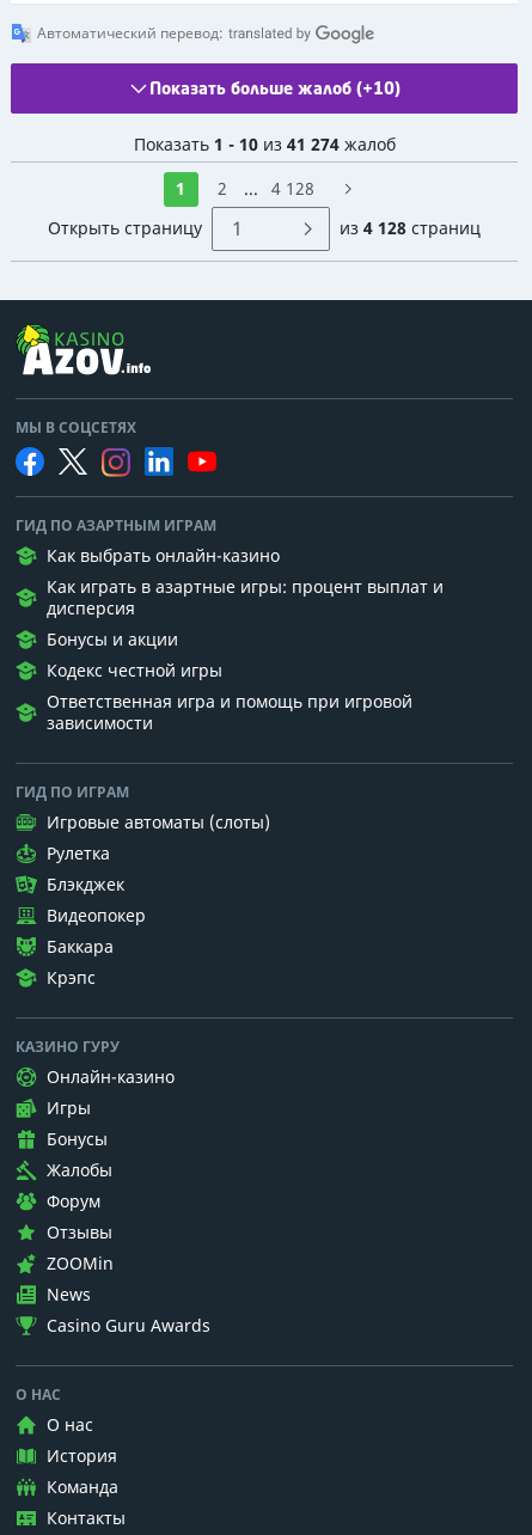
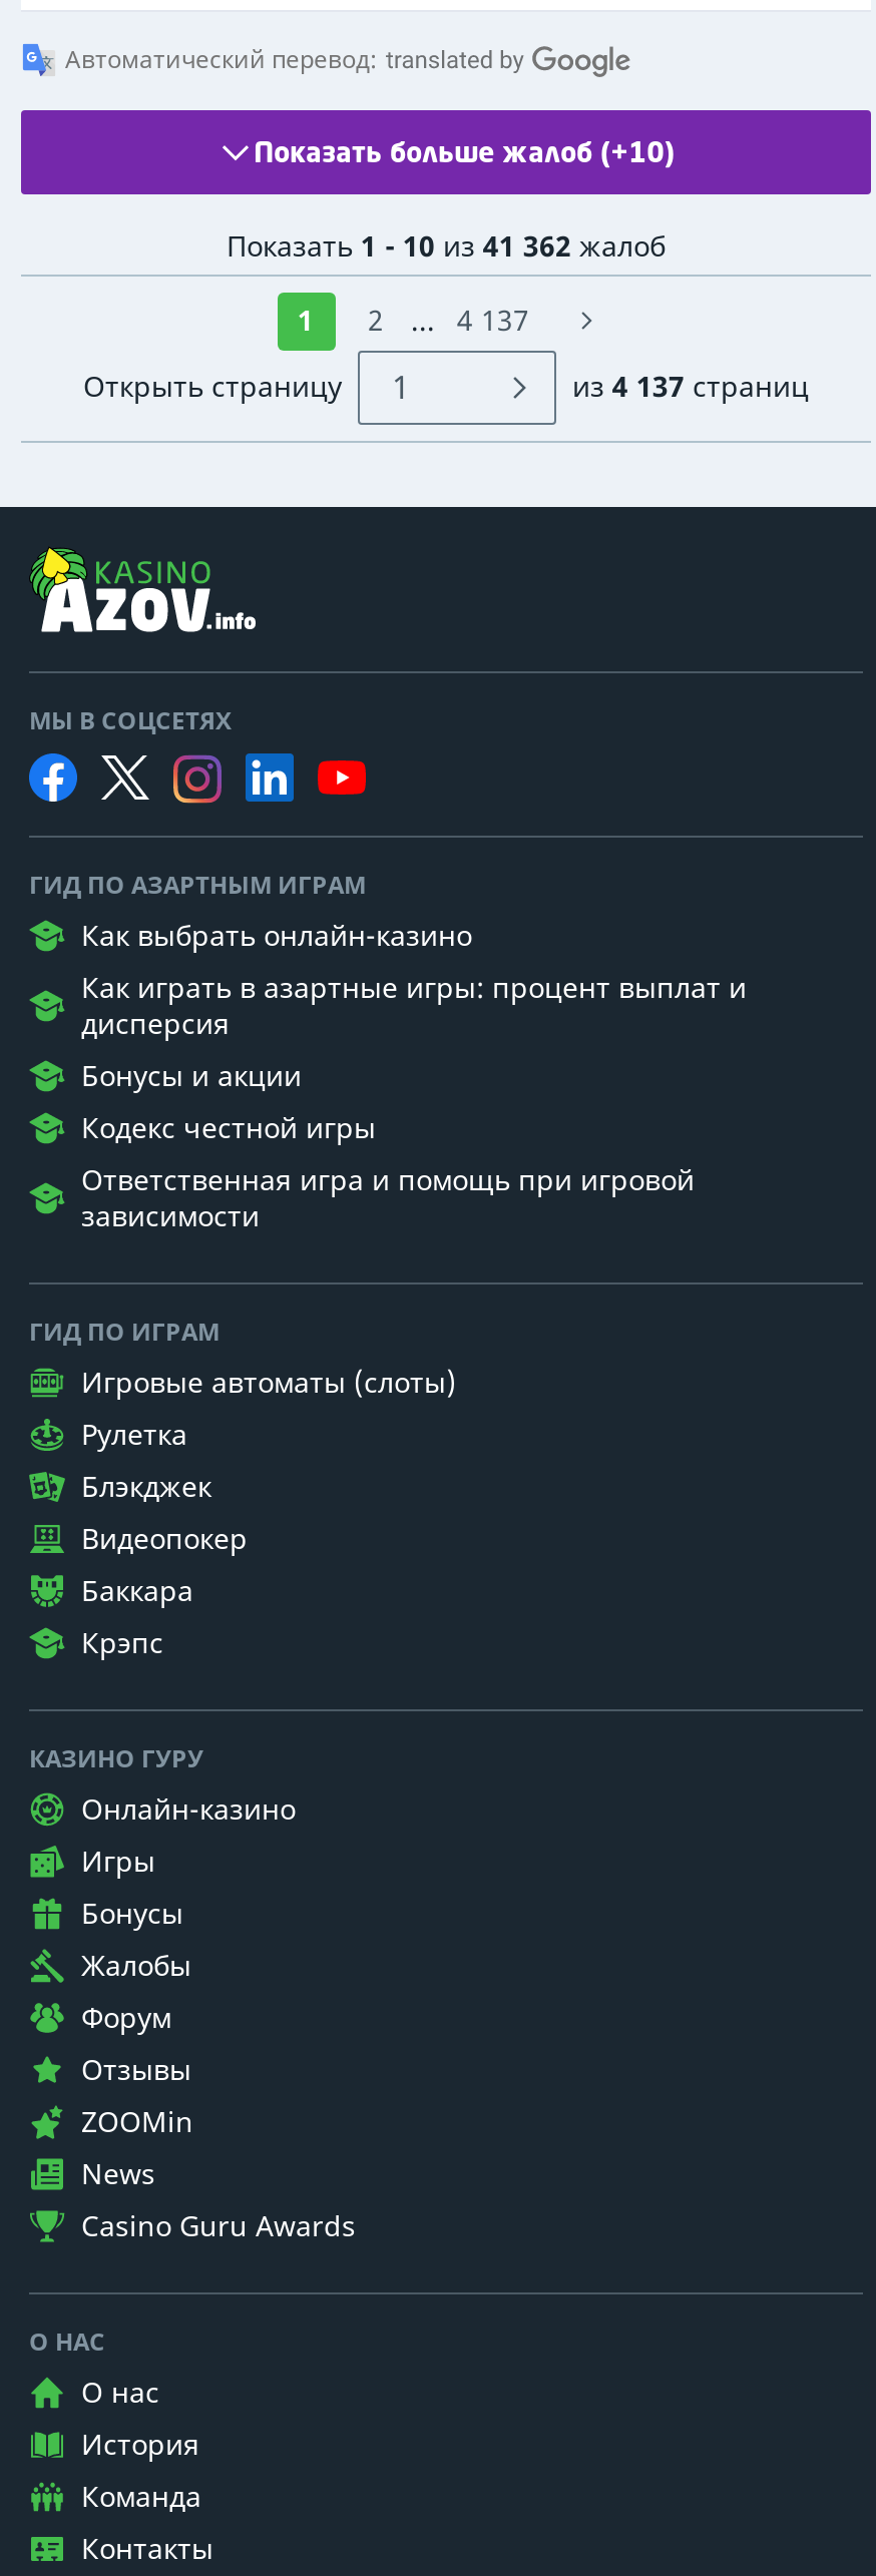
- Показать 1 - 10 из 41 274 жалоб
+ Показать 1 - 10 из 41 362 жалоб

- 1 2 ... 4 128
+ 1 2 ... 4 137

- из 4 128 страниц
+ из 4 137 страниц
